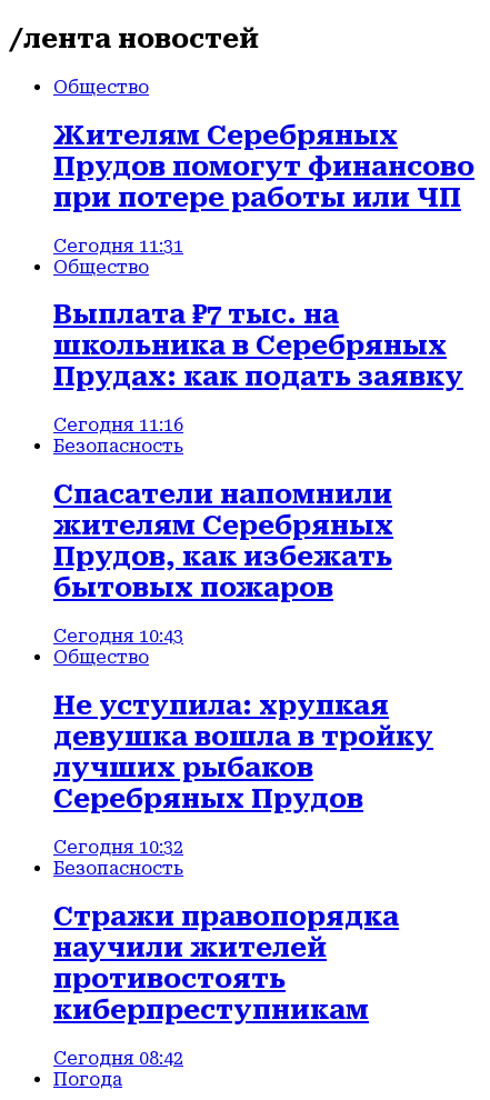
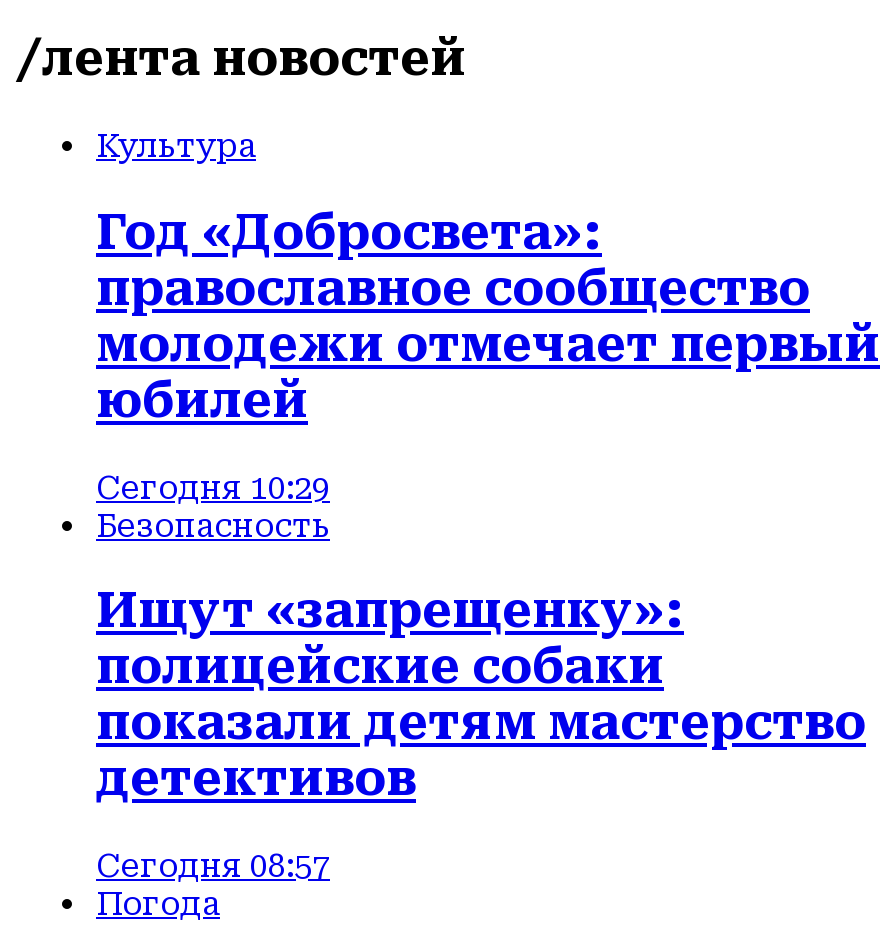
- Общество
- Жителям Серебряных
- Прудов помогут финансово
- при потере работы или ЧП
- Сегодня 11:31
- Общество
- Выплата ₽7 тыс. на
- школьника в Серебряных
- Прудах: как подать заявку
- Сегодня 11:16
+ Культура
+ Год «Добросвета»:
+ православное сообщество
+ молодежи отмечает первый
+ юбилей
+ Сегодня 10:29

- Спасатели напомнили
- жителям Серебряных
- Прудов, как избежать
- бытовых пожаров
- Сегодня 10:43
- Общество
- Не уступила: хрупкая
- девушка вошла в тройку
- лучших рыбаков
- Серебряных Прудов
- Сегодня 10:32
- Безопасность
- Стражи правопорядка
- научили жителей
- противостоять
- киберпреступникам
- Сегодня 08:42
+ Ищут «запрещенку»:
+ полицейские собаки
+ показали детям мастерство
+ детективов
+ Сегодня 08:57
